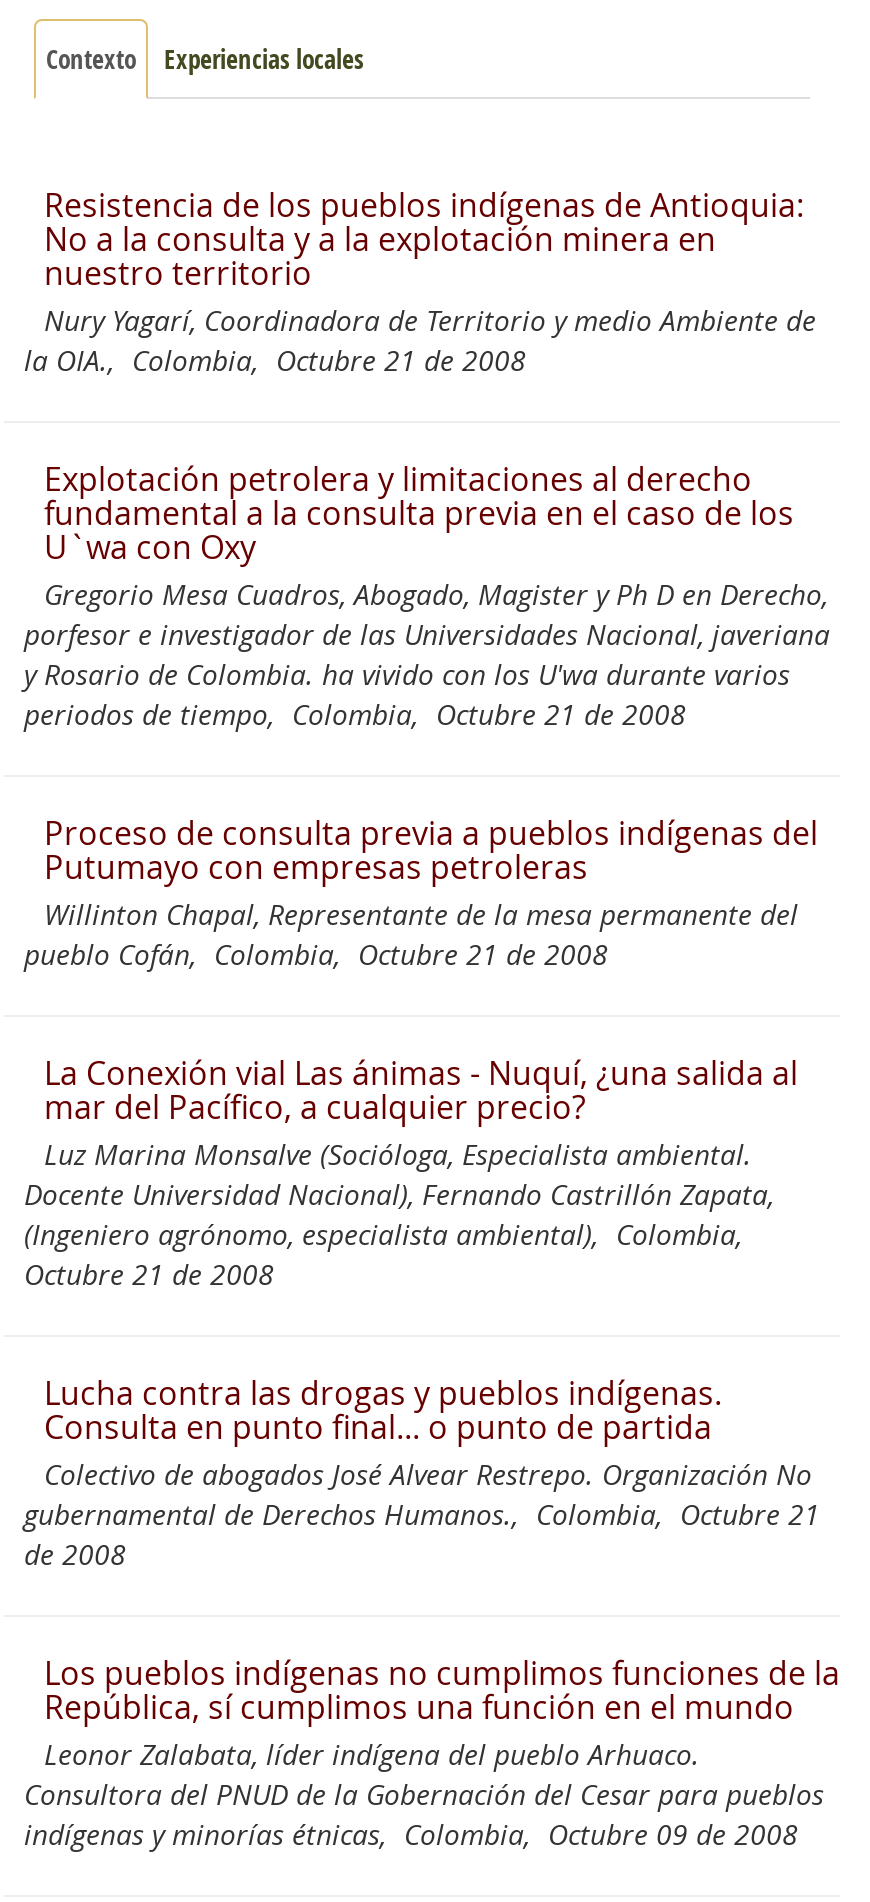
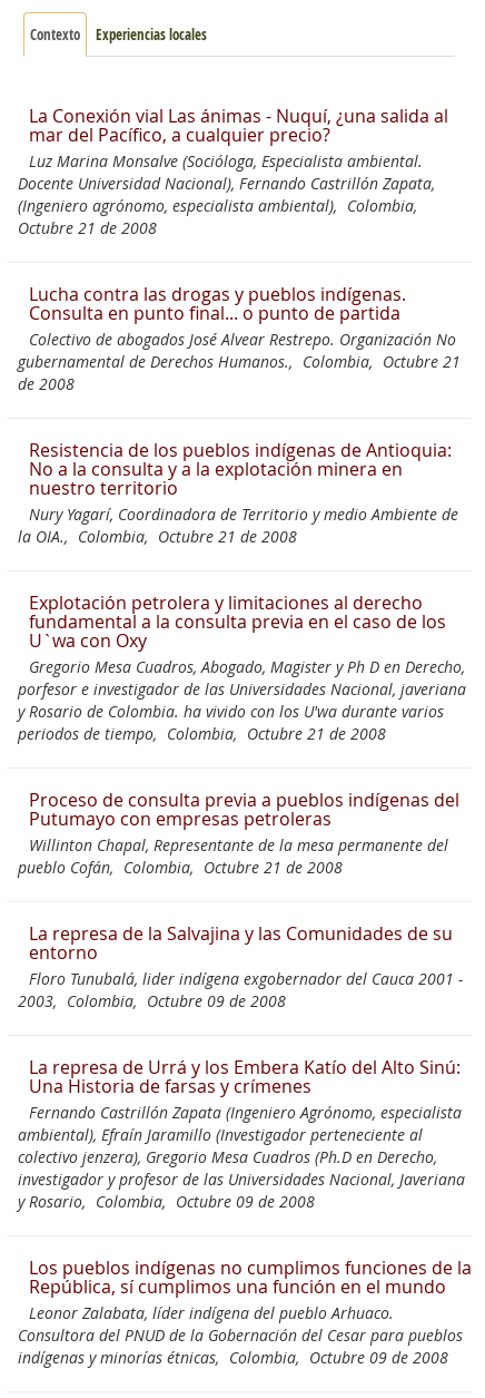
+ La represa de la Salvajina y las Comunidades de su
+ entorno
+ Floro Tunubalá, lider indígena exgobernador del Cauca 2001 -
+ 2003, Colombia, Octubre 09 de 2008

+ La represa de Urrá y los Embera Katío del Alto Sinú:
+ Una Historia de farsas y crímenes
+ Fernando Castrillón Zapata (Ingeniero Agrónomo, especialista
+ ambiental), Efraín Jaramillo (Investigador perteneciente al
+ colectivo jenzera), Gregorio Mesa Cuadros (Ph.D en Derecho,
+ investigador y profesor de las Universidades Nacional, Javeriana
+ y Rosario, Colombia, Octubre 09 de 2008

moved up: La Conexión vial Las ánimas - Nuquí, ¿una salida al | mar del Pacífico, a cualquier precio? | Luz Marina Monsalve (Socióloga, Especialista ambiental. | Docente Universidad Nacional), Fernando Castrillón Zapata, | (Ingeniero agrónomo, especialista ambiental), Colombia, | Octubre 21 de 2008

moved up: Lucha contra las drogas y pueblos indígenas. | Consulta en punto final... o punto de partida | Colectivo de abogados José Alvear Restrepo. Organización No | gubernamental de Derechos Humanos., Colombia, Octubre 21 | de 2008
